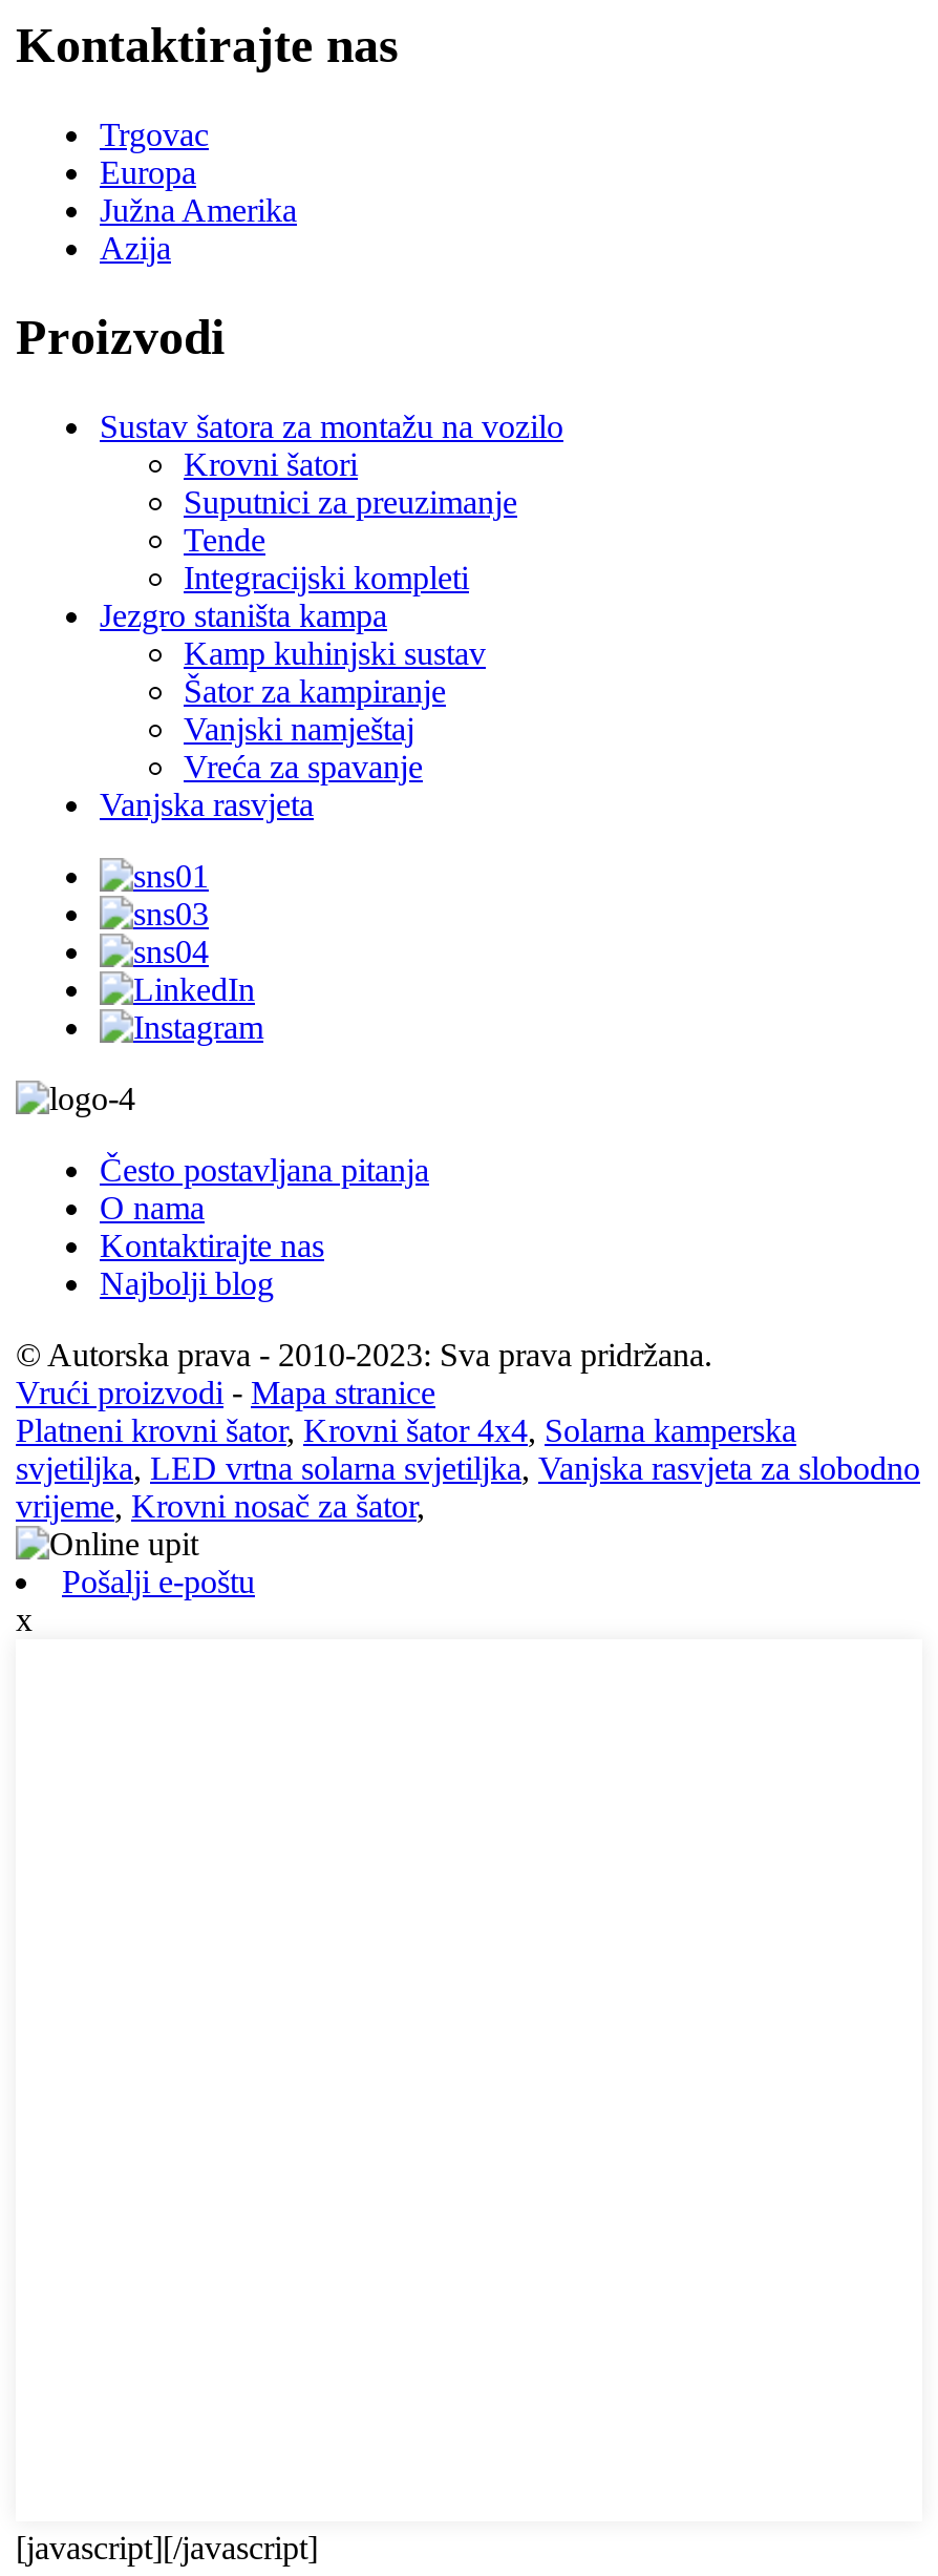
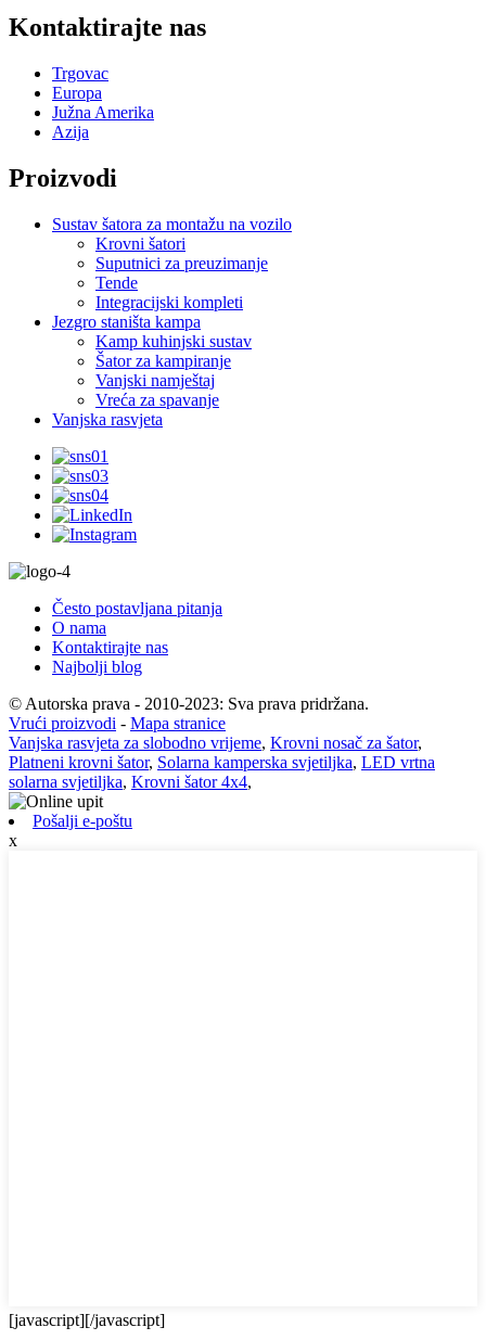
- Platneni krovni šator,Krovni šator 4x4, Solarna kamperska
- svjetiljka, LED vrtna solarna svjetiljka, Vanjska rasvjeta za slobodno
- vrijeme, Krovni nosač za šator,
+ Vanjska rasvjeta za slobodno vrijeme, Krovni nosač za šator,
+ Platneni krovni šator, Solarna kamperska svjetiljka, LED vrtna
+ solarna svjetiljka, Krovni šator 4x4,
